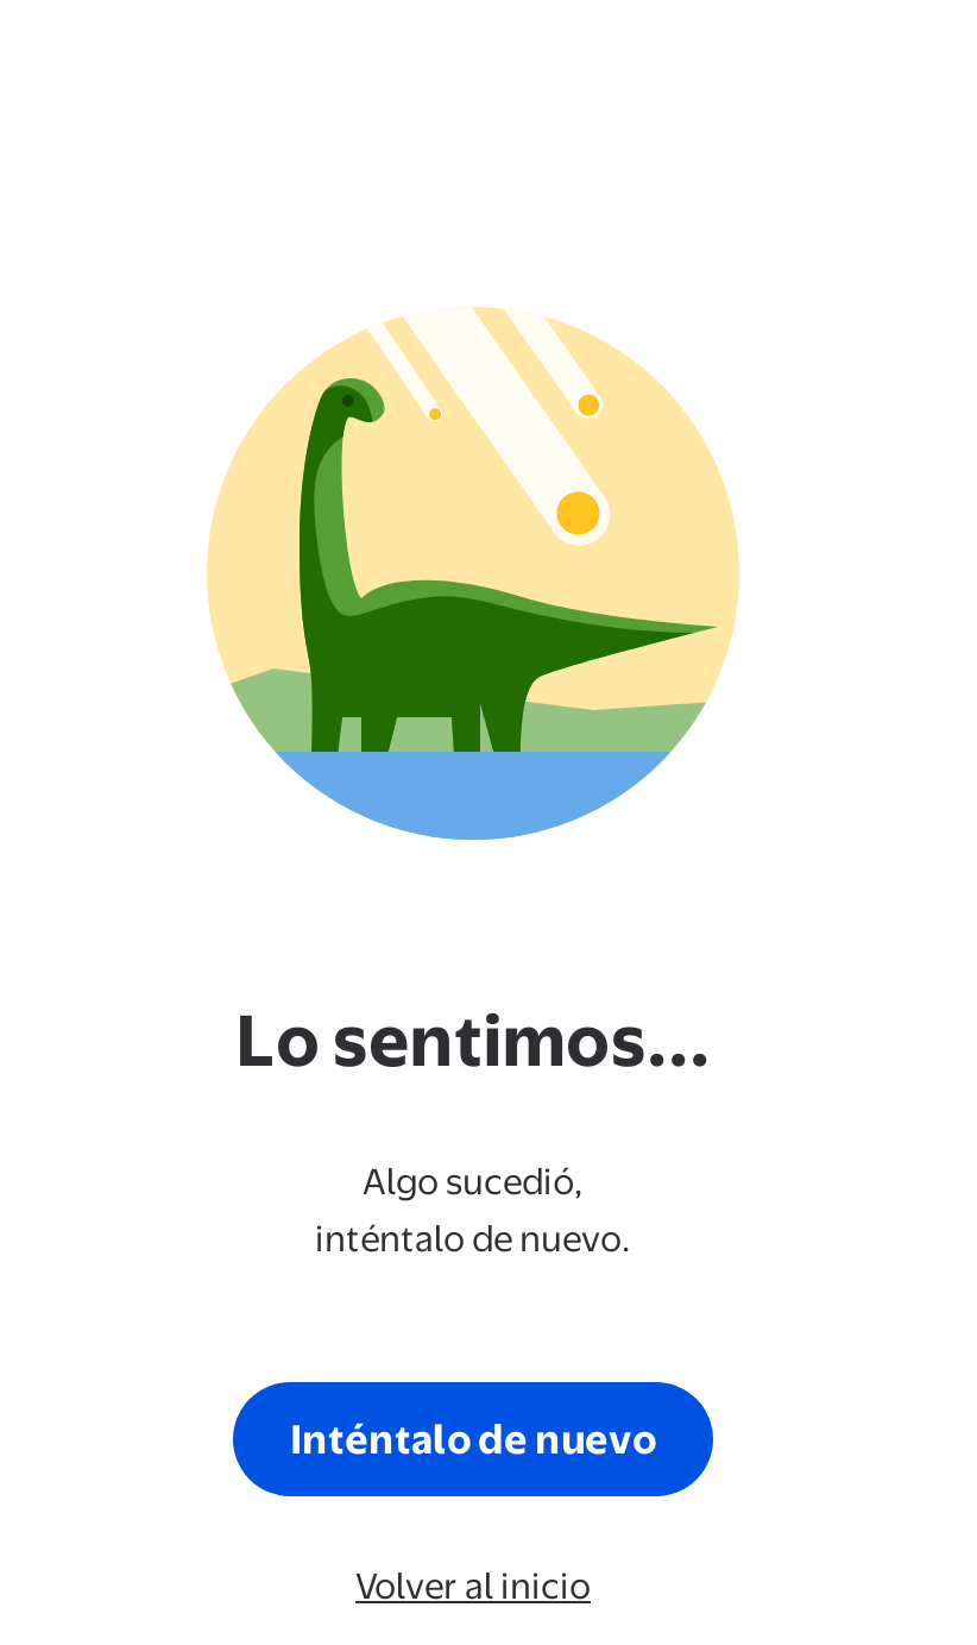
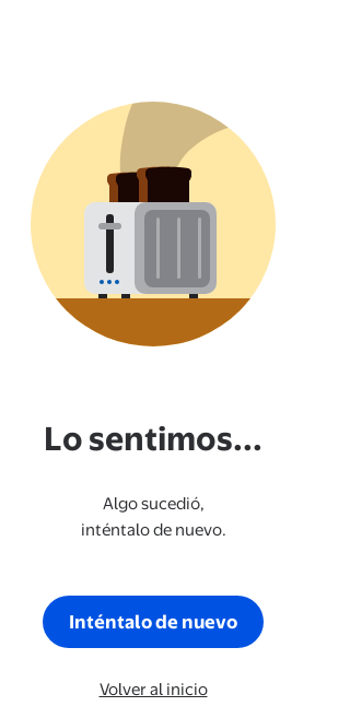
- [image]
+ [image]
